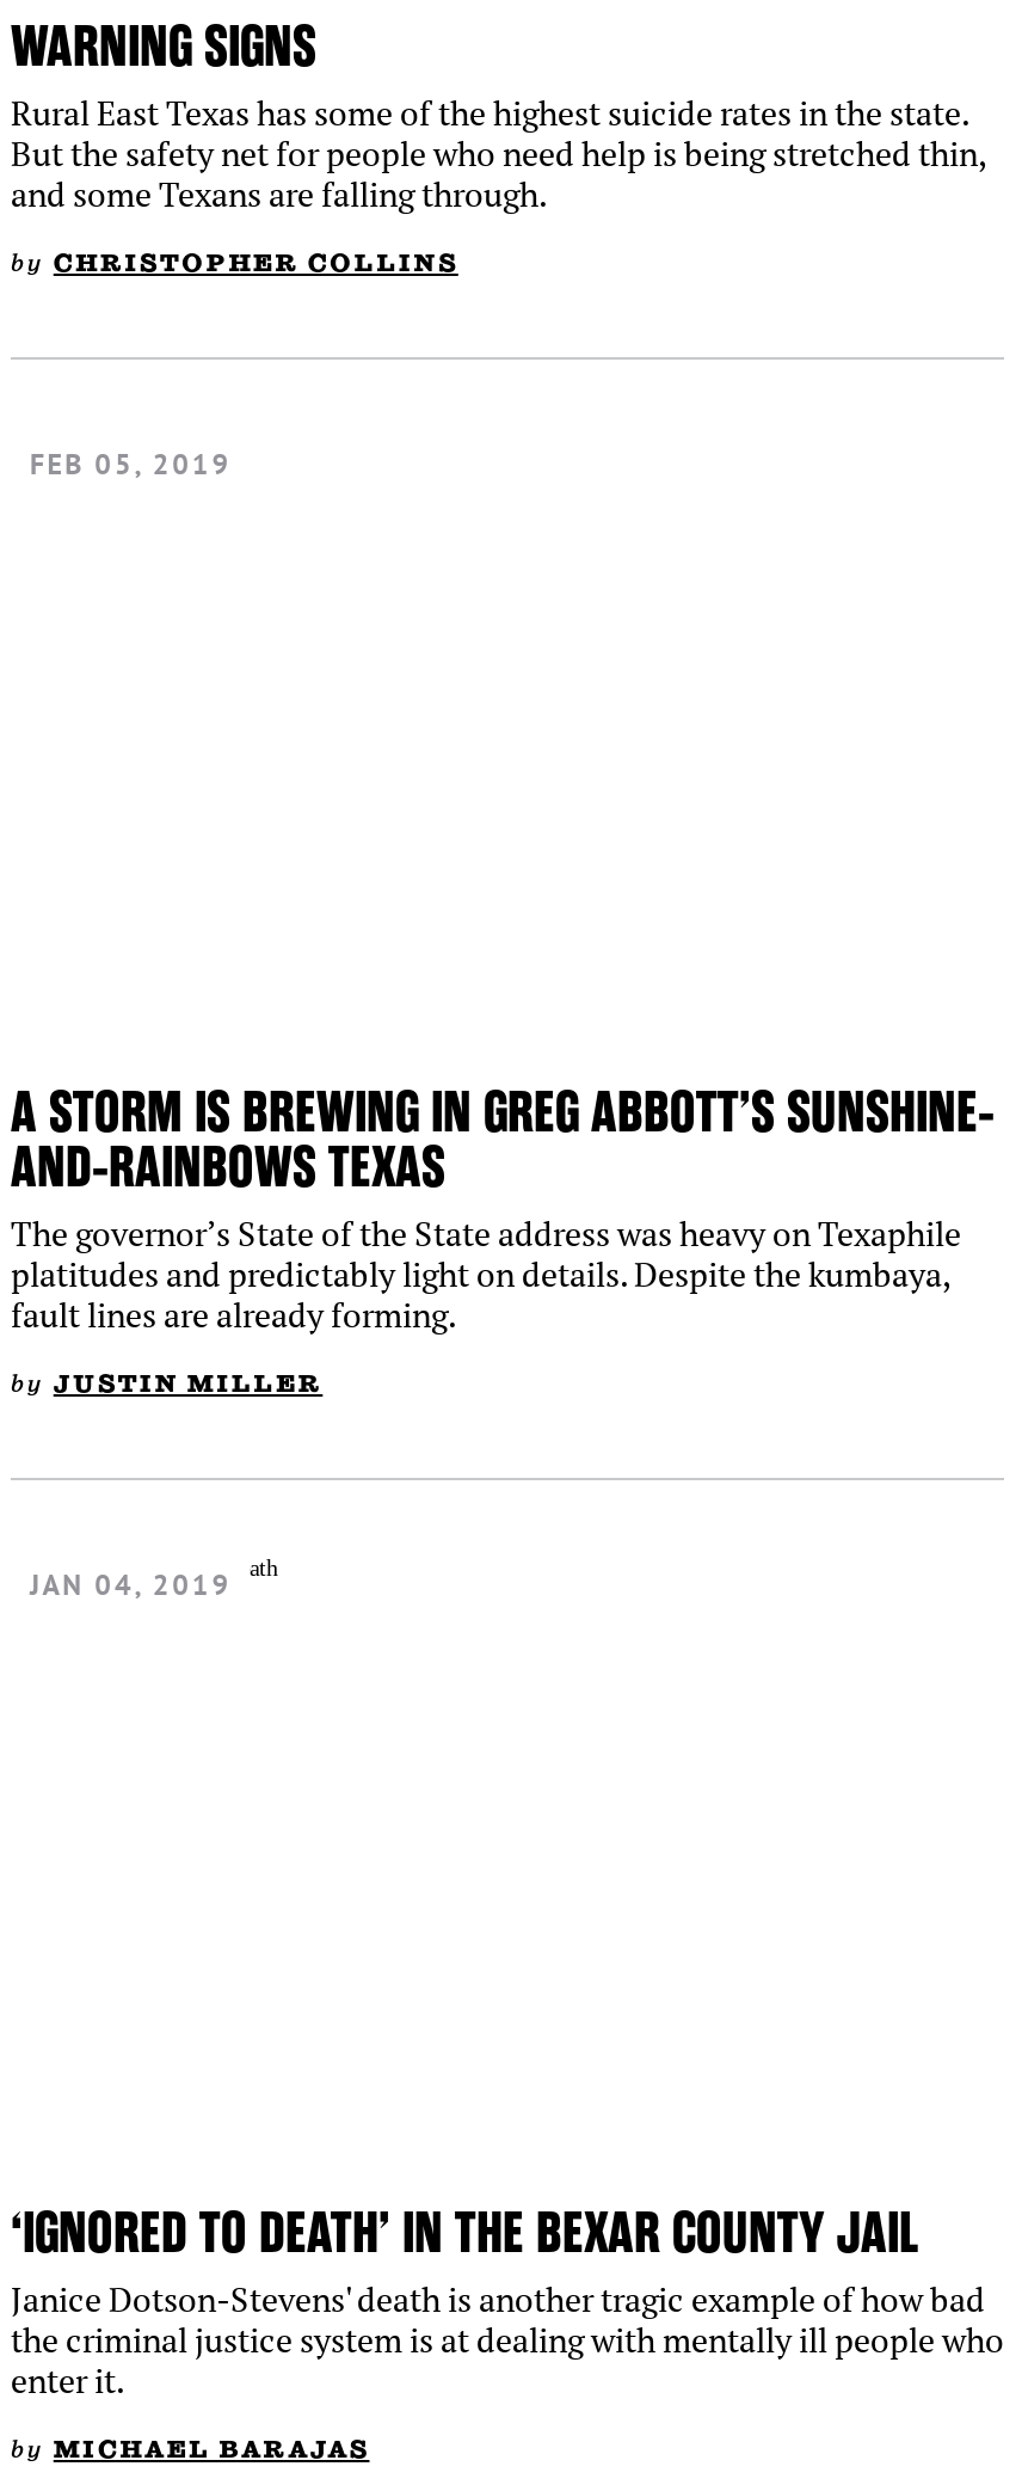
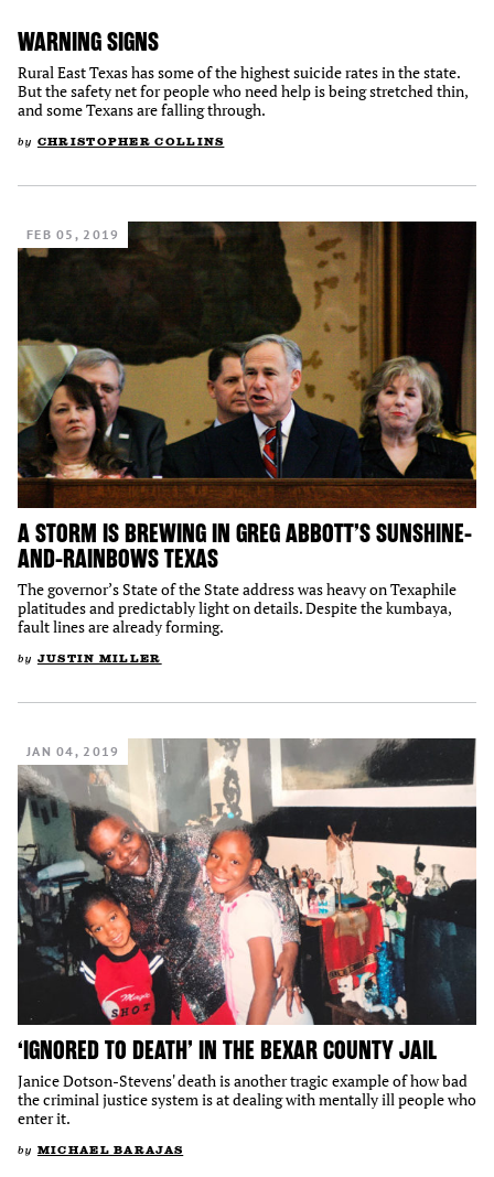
+ [image]

+ [image]
